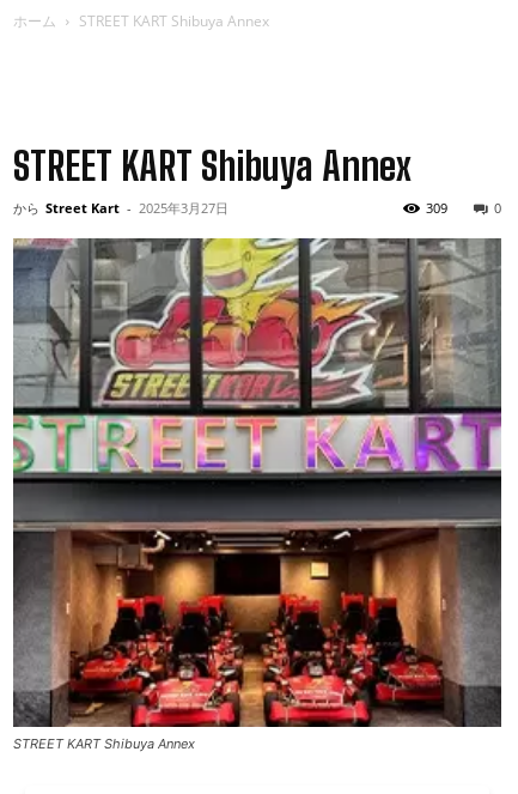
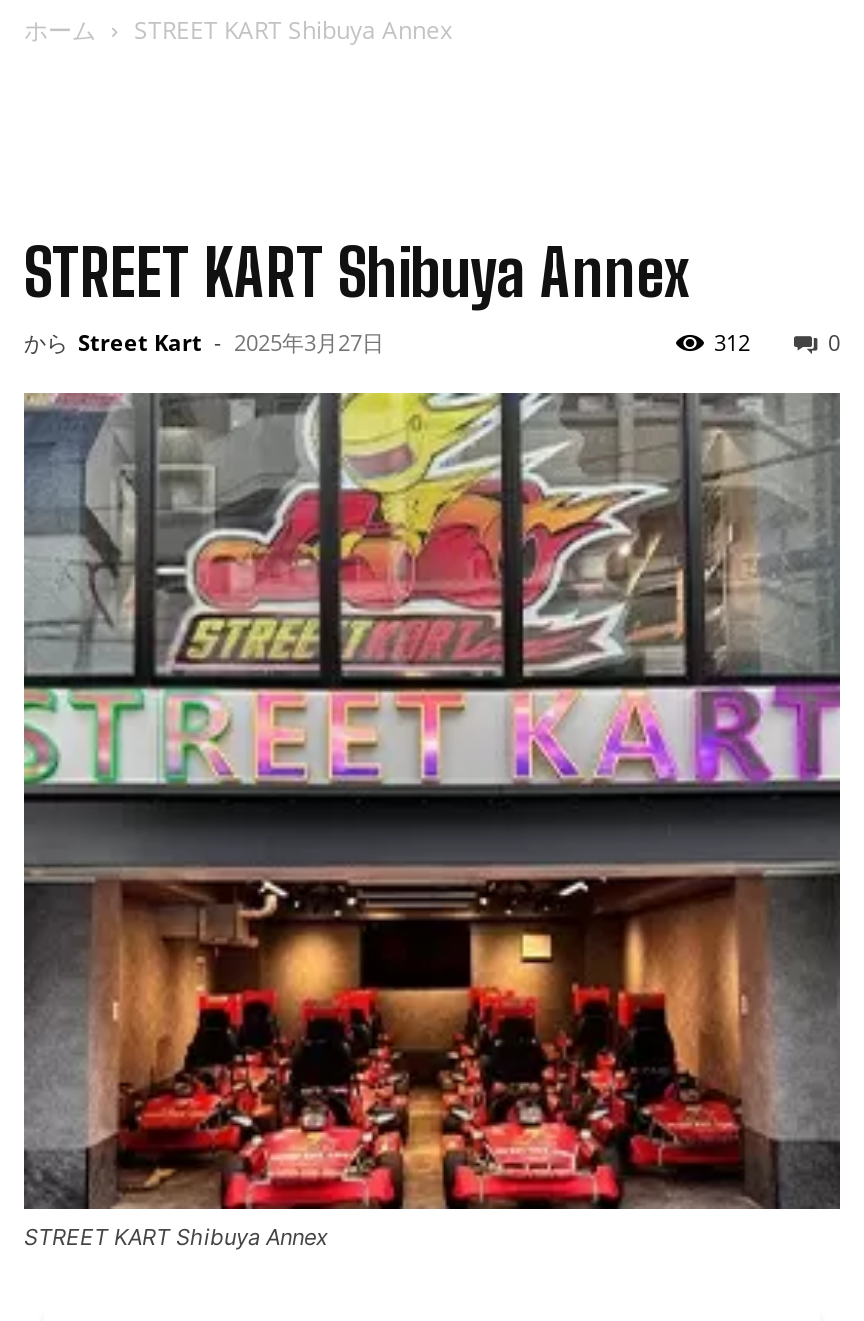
- 309
+ 312
